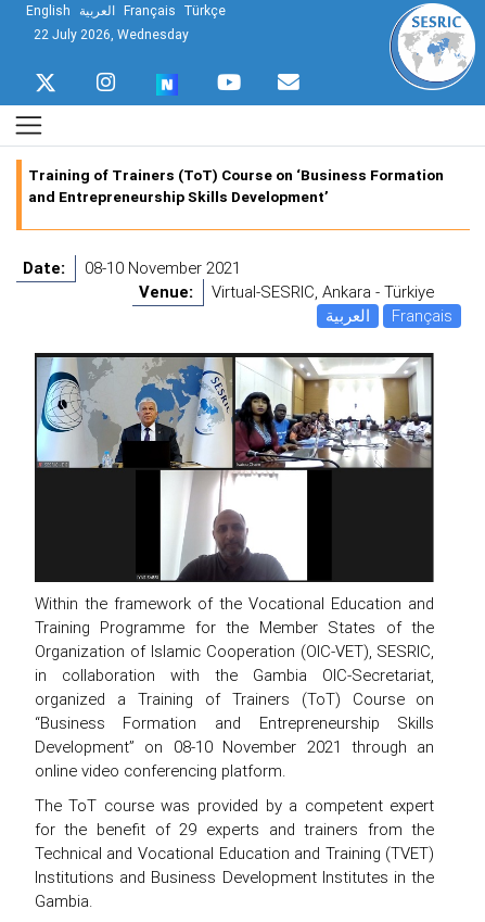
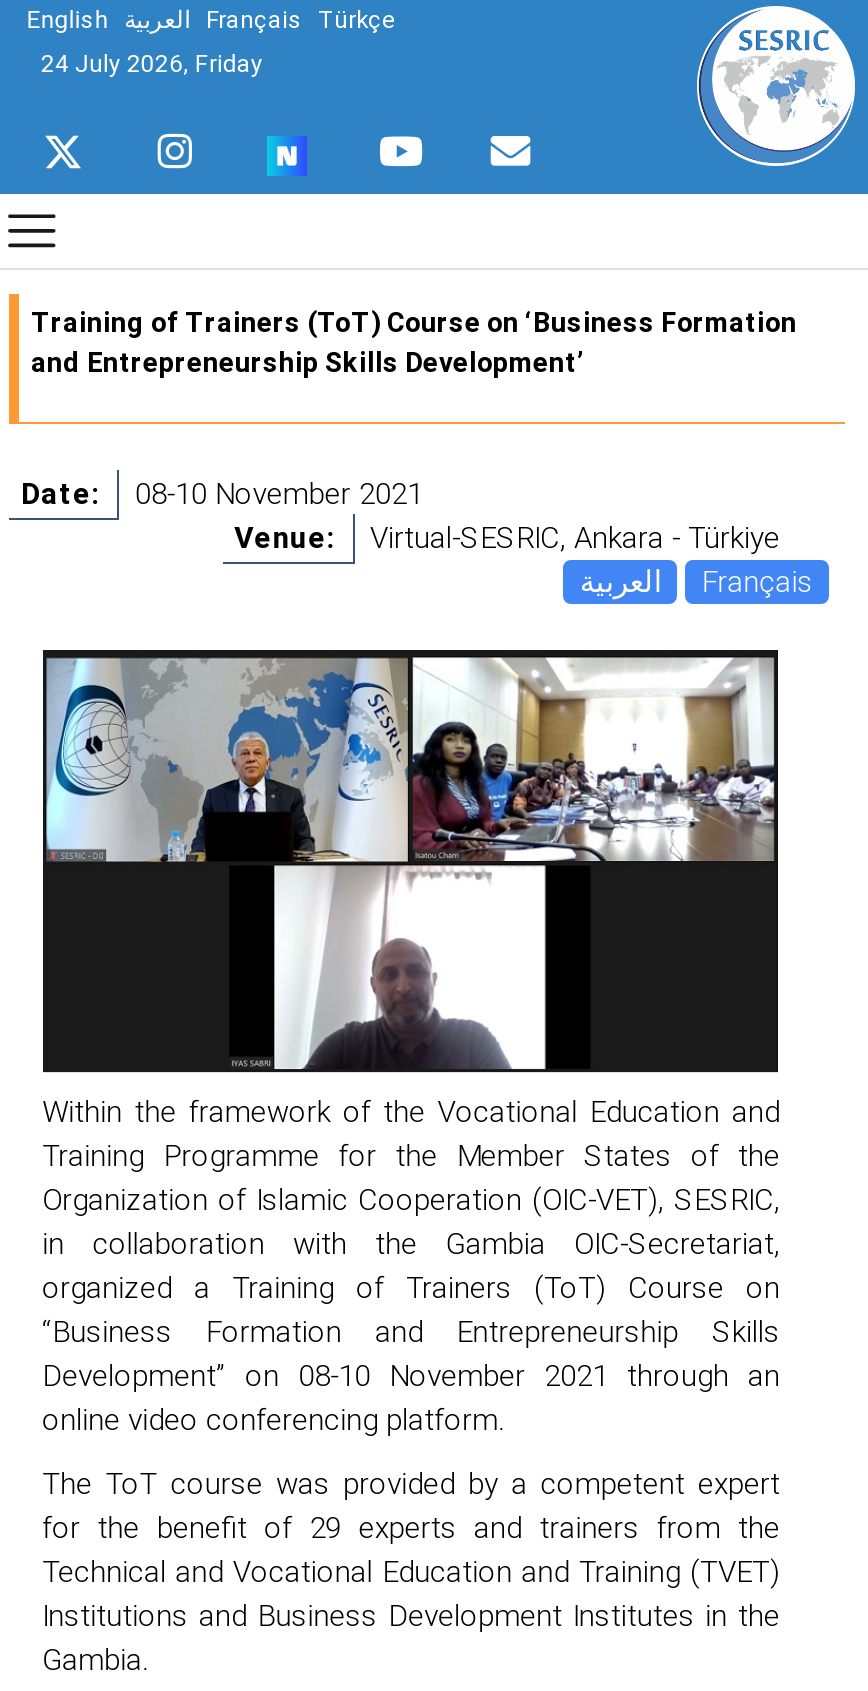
- 22 July 2026, Wednesday
+ 24 July 2026, Friday
